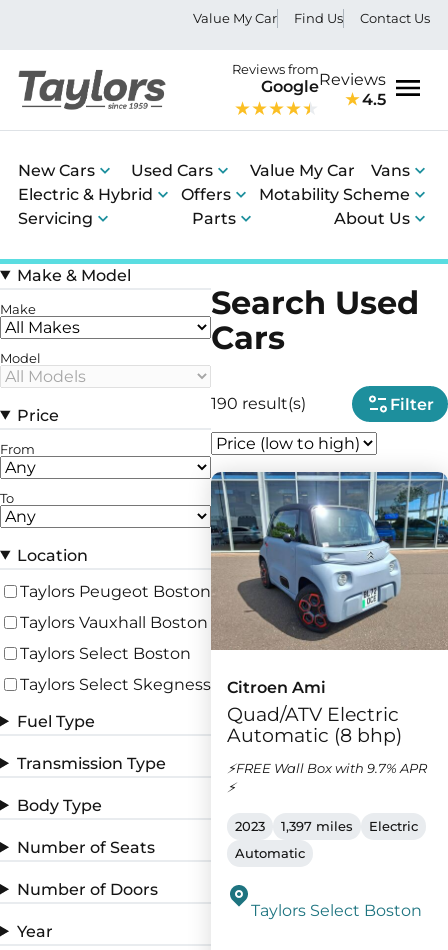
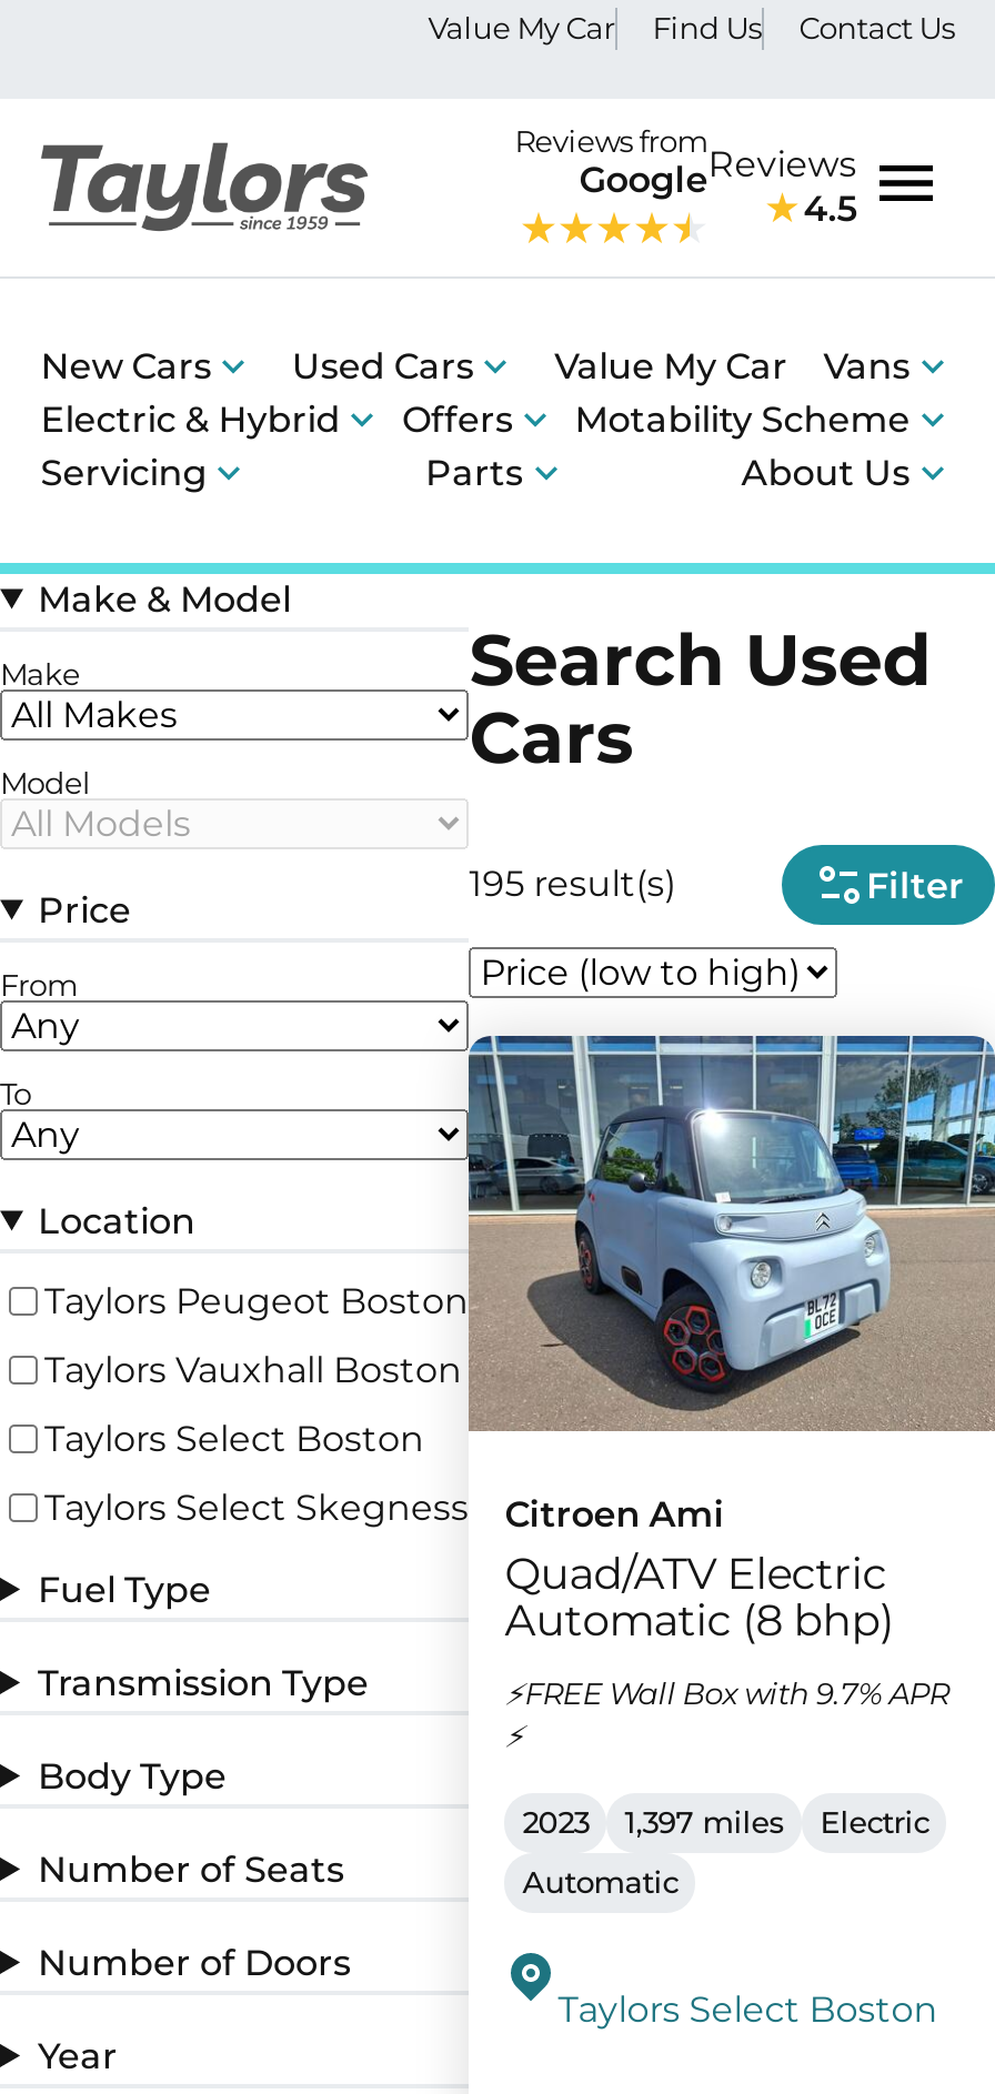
- 190 result(s)
+ 195 result(s)
